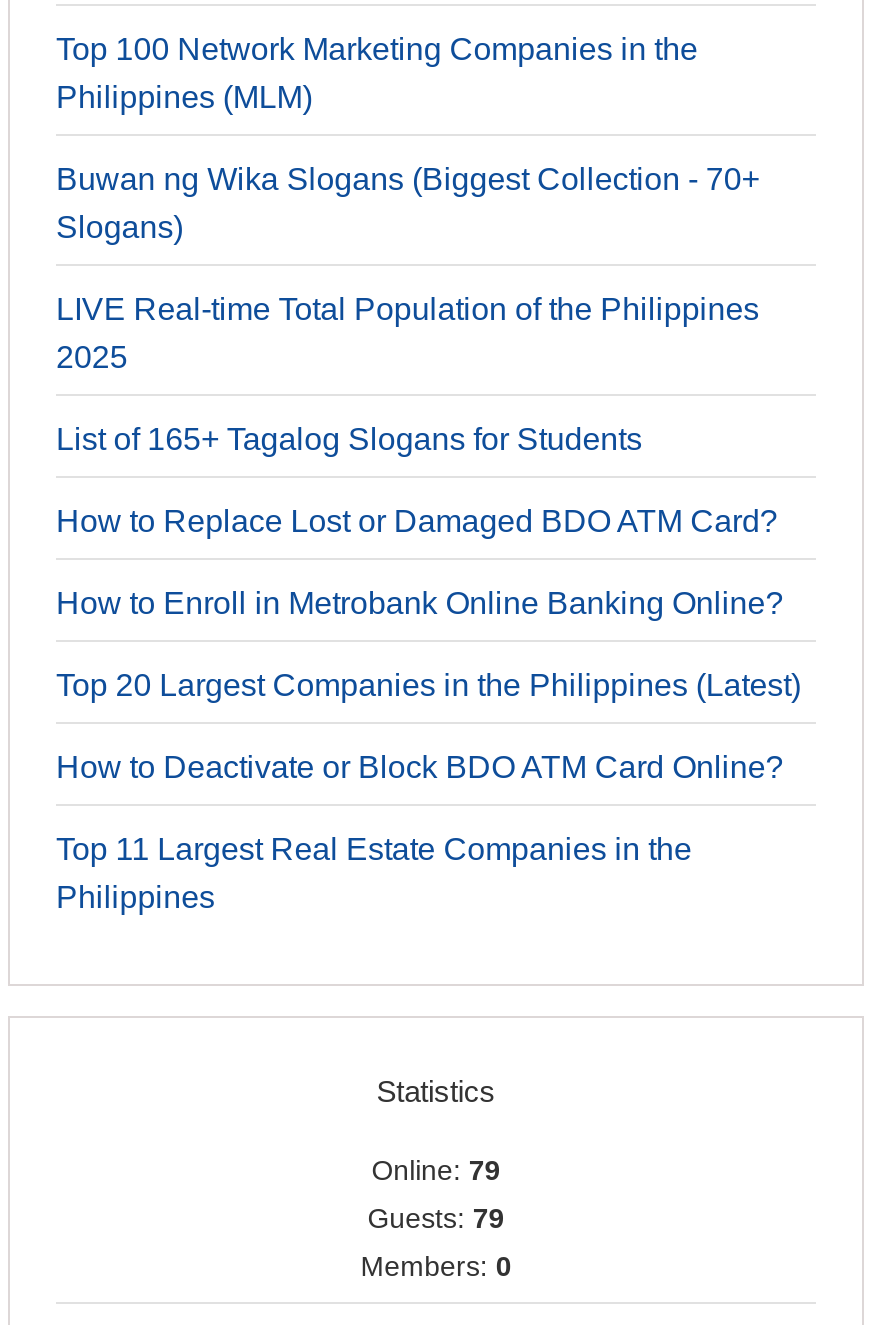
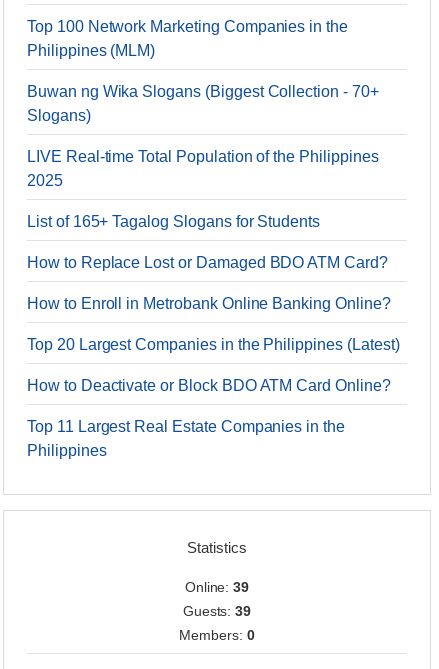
- Online: 79
+ Online: 39

- Guests: 79
+ Guests: 39
